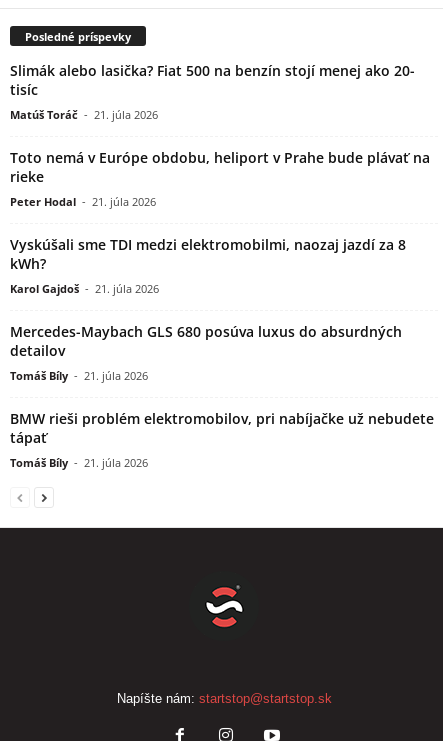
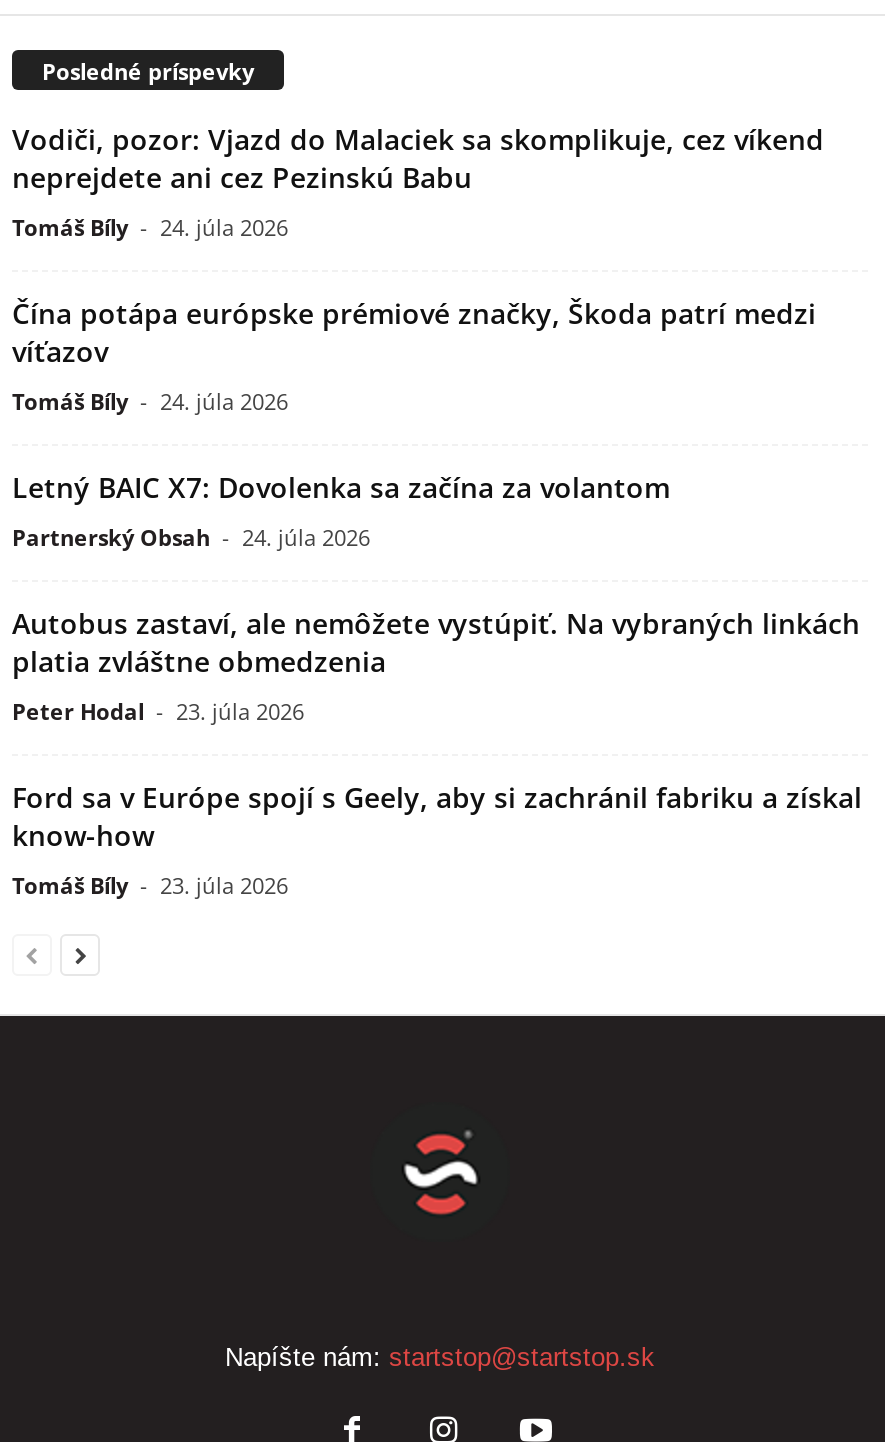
- Slimák alebo lasička? Fiat 500 na benzín stojí menej ako 20-
- tisíc
- Matúš Toráč - 21. júla 2026
+ Vodiči, pozor: Vjazd do Malaciek sa skomplikuje, cez víkend
+ neprejdete ani cez Pezinskú Babu
+ Tomáš Bíly - 24. júla 2026

- Toto nemá v Európe obdobu, heliport v Prahe bude plávať na
- rieke
- Peter Hodal - 21. júla 2026
+ Čína potápa európske prémiové značky, Škoda patrí medzi
+ víťazov
+ Tomáš Bíly - 24. júla 2026

- Vyskúšali sme TDI medzi elektromobilmi, naozaj jazdí za 8
- kWh?
- Karol Gajdoš - 21. júla 2026
+ Letný BAIC X7: Dovolenka sa začína za volantom
+ Partnerský Obsah - 24. júla 2026

- Mercedes-Maybach GLS 680 posúva luxus do absurdných
- detailov
- Tomáš Bíly - 21. júla 2026
+ Autobus zastaví, ale nemôžete vystúpiť. Na vybraných linkách
+ platia zvláštne obmedzenia
+ Peter Hodal - 23. júla 2026

- BMW rieši problém elektromobilov, pri nabíjačke už nebudete
- tápať
- Tomáš Bíly - 21. júla 2026
+ Ford sa v Európe spojí s Geely, aby si zachránil fabriku a získal
+ know-how
+ Tomáš Bíly - 23. júla 2026
